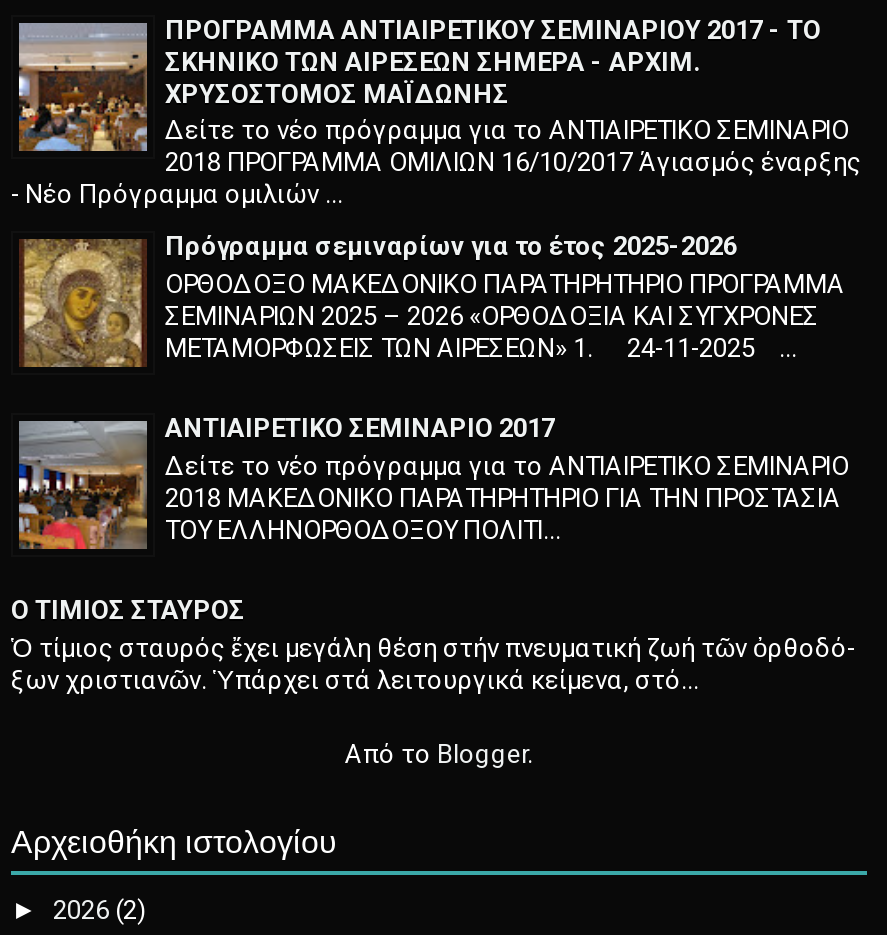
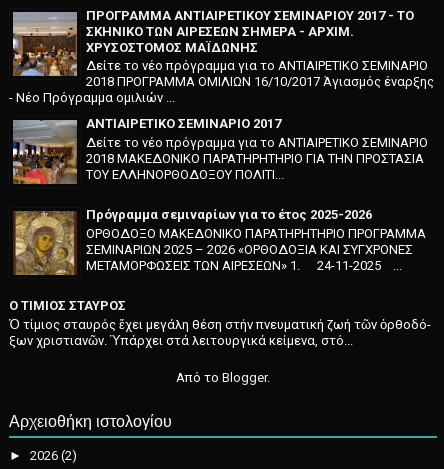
moved down: [image] | Πρόγραμμα σεμιναρίων για το έτος 2025-2026 | ΟΡΘΟΔΟΞΟ ΜΑΚΕΔΟΝΙΚΟ ΠΑΡΑΤΗΡΗΤΗΡΙΟ ΠΡΟΓΡΑΜΜΑ | ΣΕΜΙΝΑΡΙΩΝ 2025 – 2026 «ΟΡΘΟΔΟΞΙΑ ΚΑΙ ΣΥΓΧΡΟΝΕΣ | ΜΕΤΑΜΟΡΦΩΣΕΙΣ ΤΩΝ ΑΙΡΕΣΕΩΝ» 1. 24-11-2025 ...

moved up: [image] | ΑΝΤΙΑΙΡΕΤΙΚΟ ΣΕΜΙΝΑΡΙΟ 2017 | 2018 ΜΑΚΕΔΟΝΙΚΟ ΠΑΡΑΤΗΡΗΤΗΡΙΟ ΓΙΑ ΤΗΝ ΠΡΟΣΤΑΣΙΑ | ΤΟΥ ΕΛΛΗΝΟΡΘΟΔΟΞΟΥ ΠΟΛΙΤΙ...
